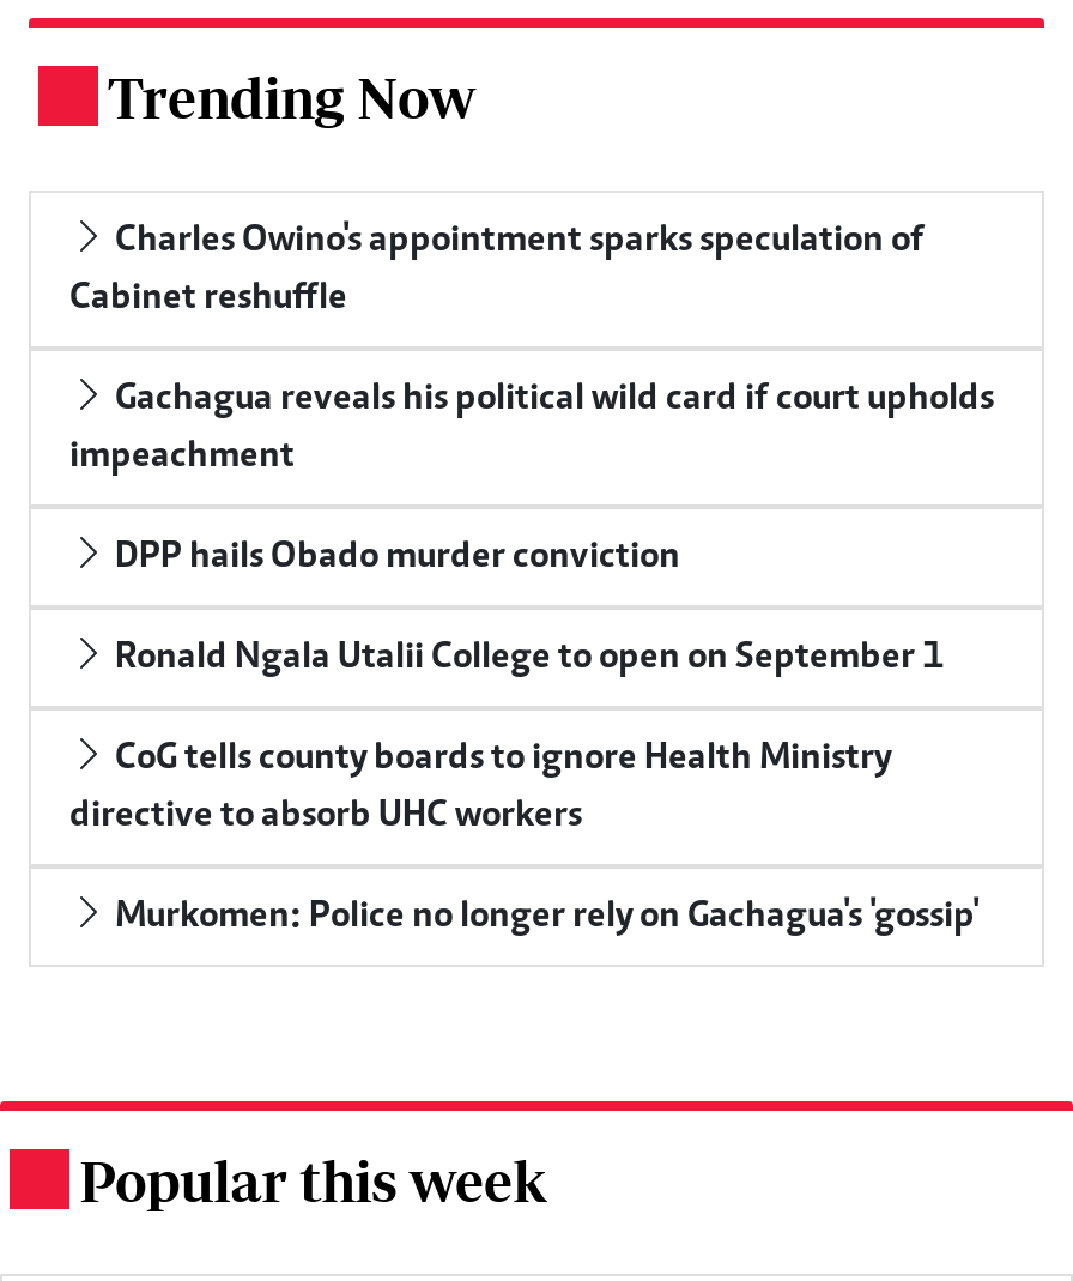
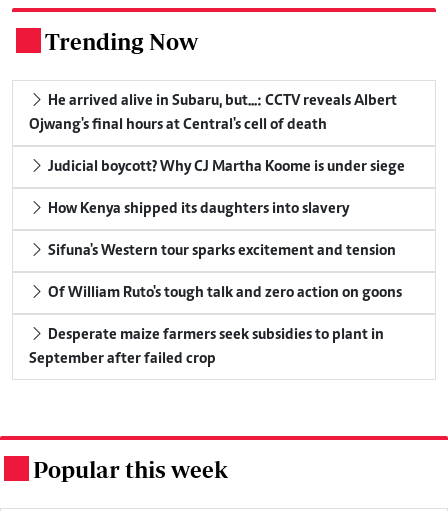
- Charles Owino's appointment sparks speculation of
- Cabinet reshuffle
- Gachagua reveals his political wild card if court upholds
- impeachment
- DPP hails Obado murder conviction
- Ronald Ngala Utalii College to open on September 1
- CoG tells county boards to ignore Health Ministry
- directive to absorb UHC workers
- Murkomen: Police no longer rely on Gachagua's 'gossip'
+ He arrived alive in Subaru, but...: CCTV reveals Albert
+ Ojwang's final hours at Central's cell of death
+ Judicial boycott? Why CJ Martha Koome is under siege
+ How Kenya shipped its daughters into slavery
+ Sifuna's Western tour sparks excitement and tension
+ Of William Ruto's tough talk and zero action on goons
+ Desperate maize farmers seek subsidies to plant in
+ September after failed crop
